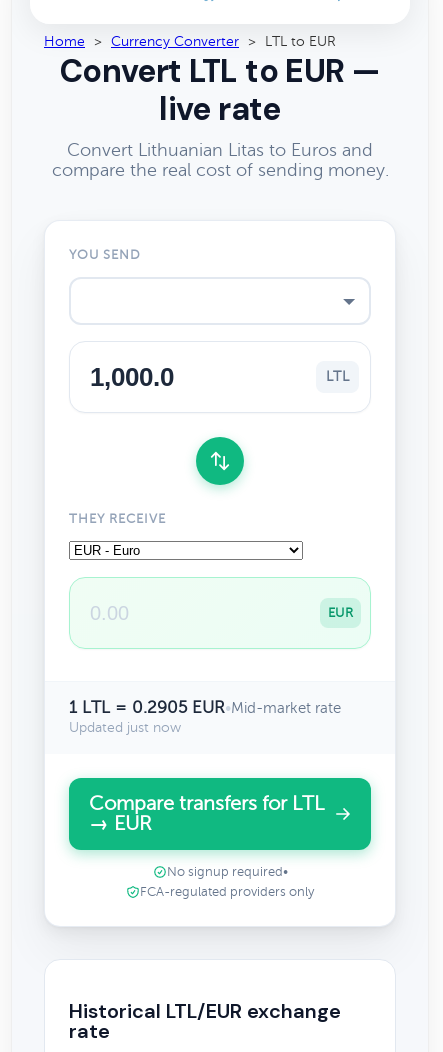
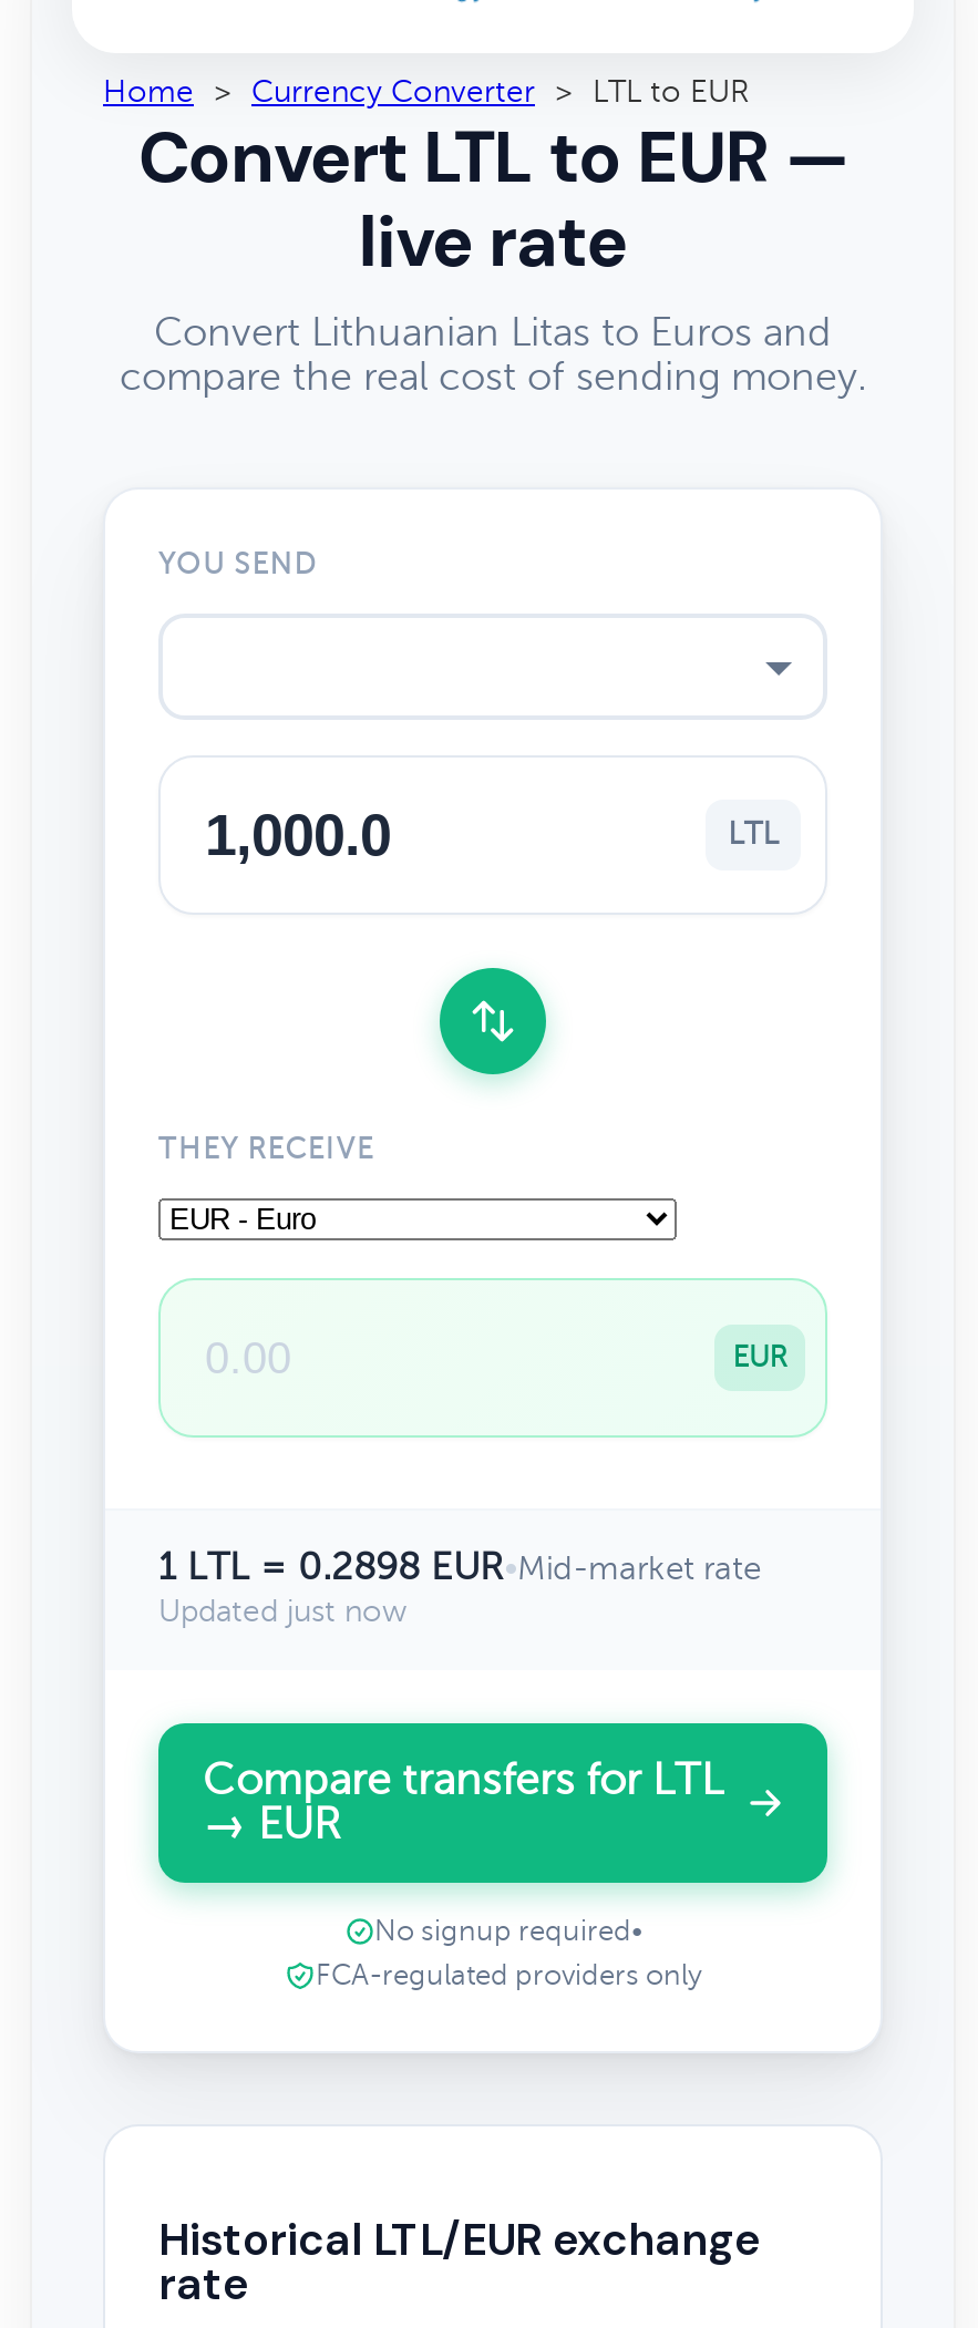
- 1 LTL = 0.2905 EUR • Mid-market rate
+ 1 LTL = 0.2898 EUR • Mid-market rate
